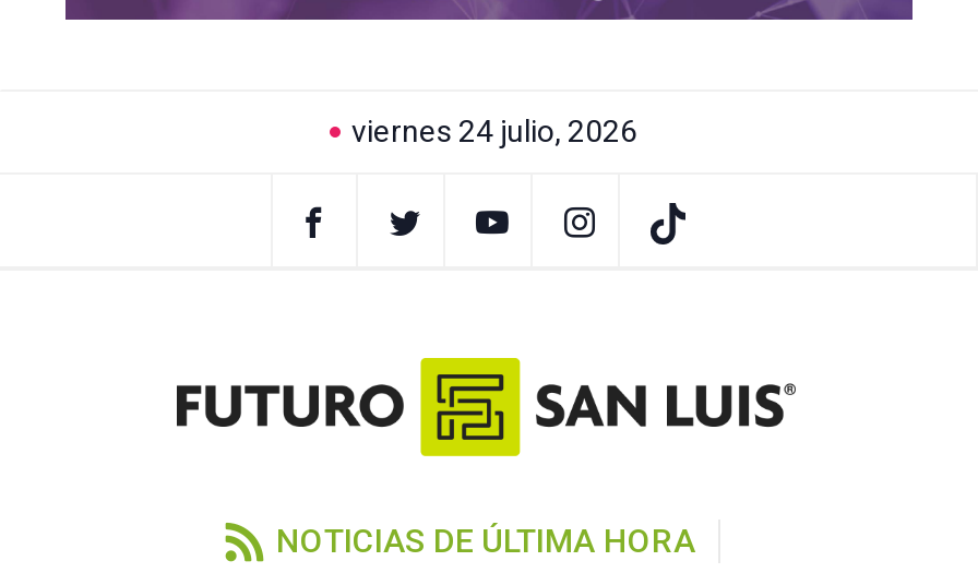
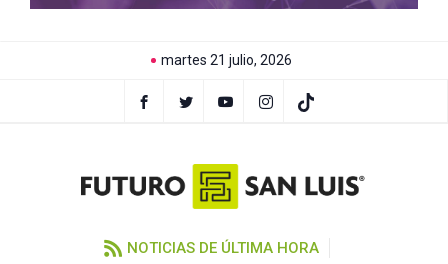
- viernes 24 julio, 2026
+ martes 21 julio, 2026
